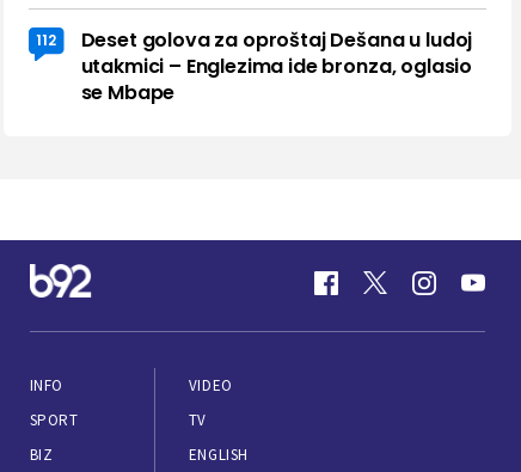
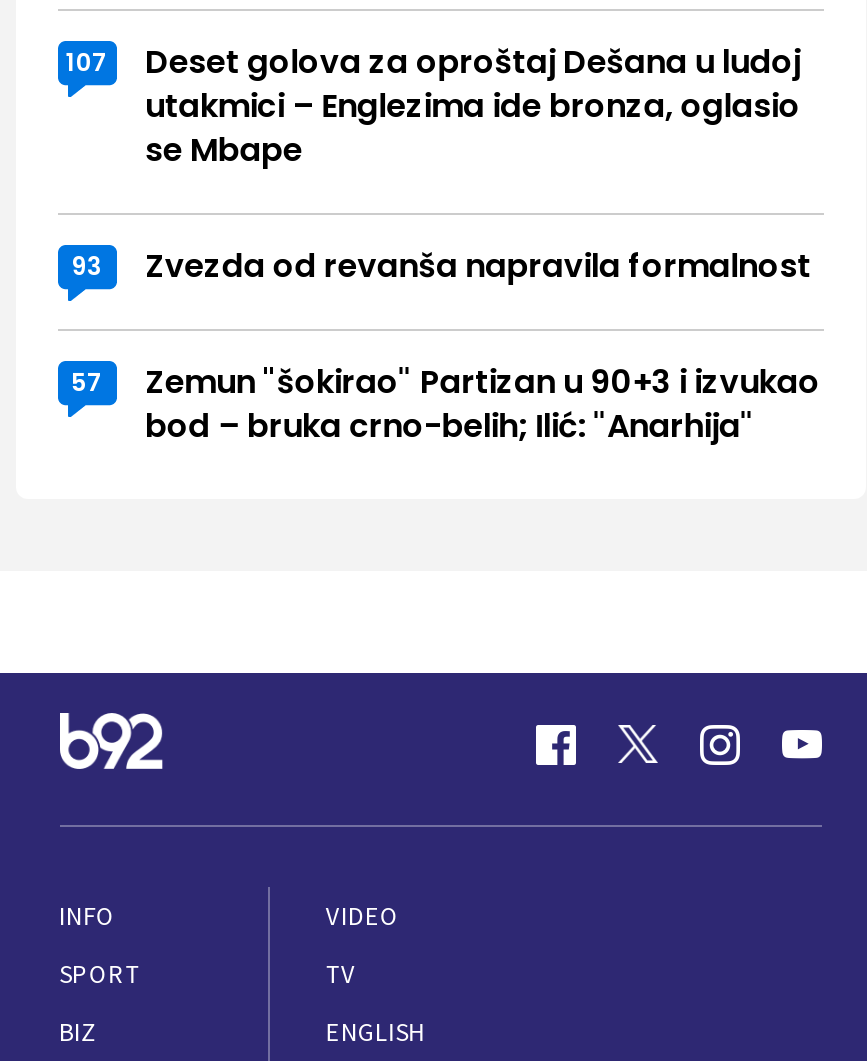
- 112 Deset golova za oproštaj Dešana u ludoj
+ 107 Deset golova za oproštaj Dešana u ludoj

+ 93
+ Zvezda od revanša napravila formalnost
+ 57
+ Zemun "šokirao" Partizan u 90+3 i izvukao
+ bod – bruka crno-belih; Ilić: "Anarhija"
